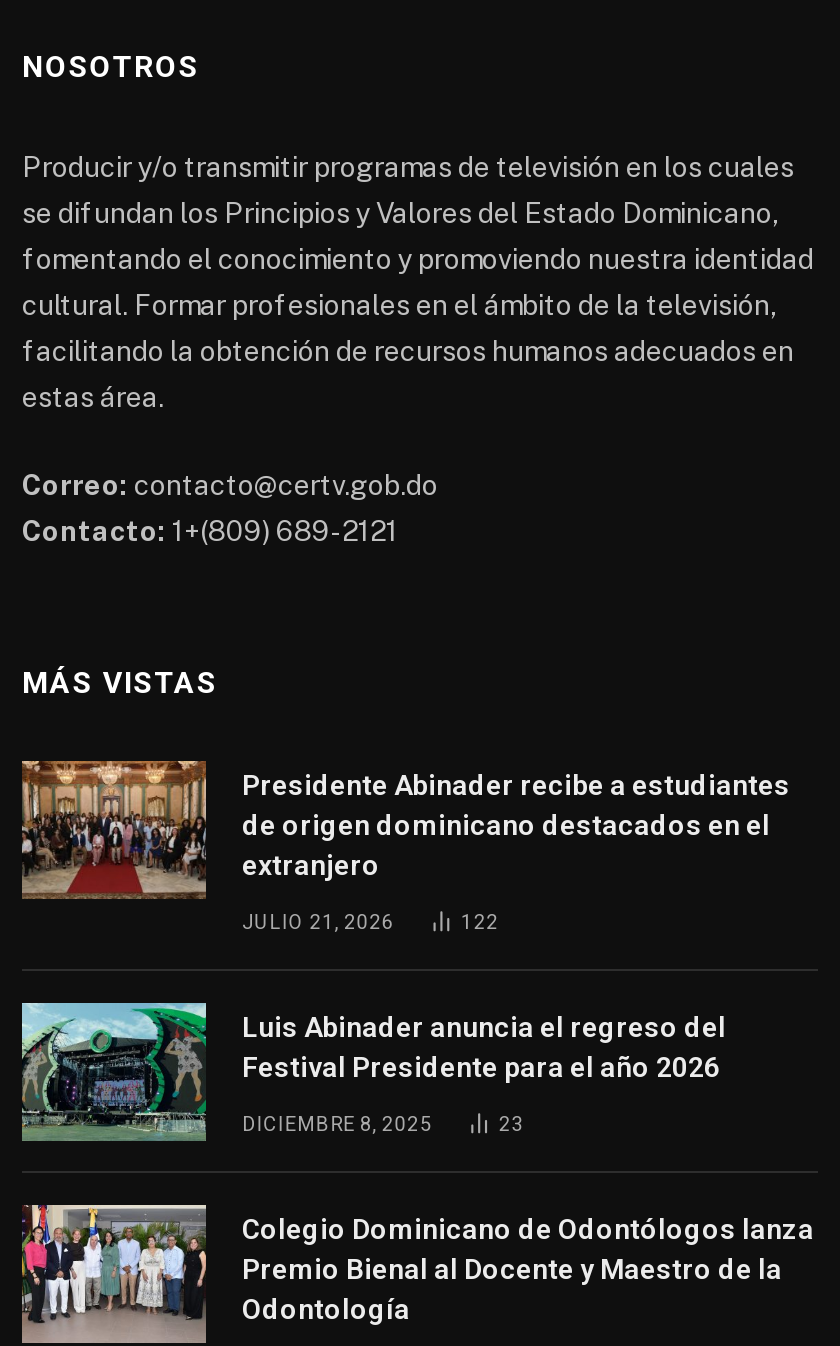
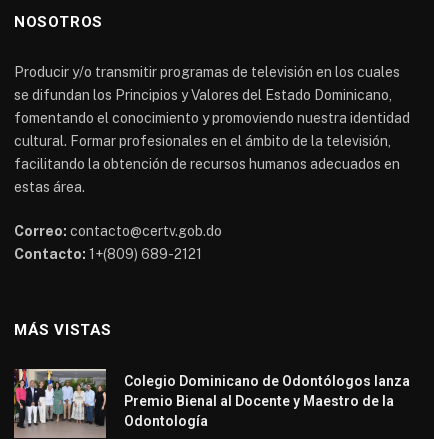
- [image]
- Presidente Abinader recibe a estudiantes
- de origen dominicano destacados en el
- extranjero
- JULIO 21, 2026
- 122
- Luis Abinader anuncia el regreso del
- Festival Presidente para el año 2026
- DICIEMBRE 8, 2025
- 23

- [image]
